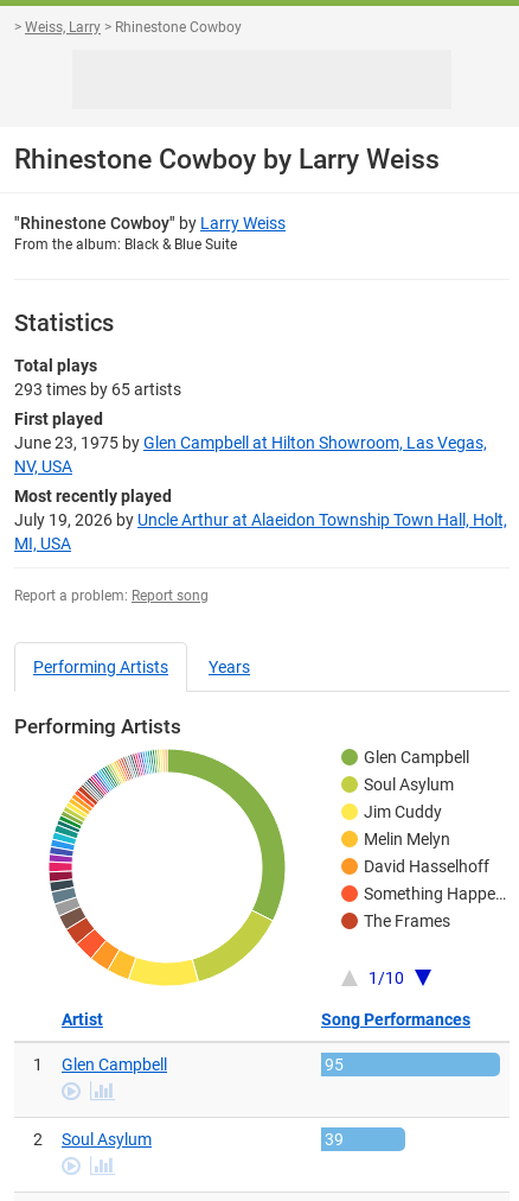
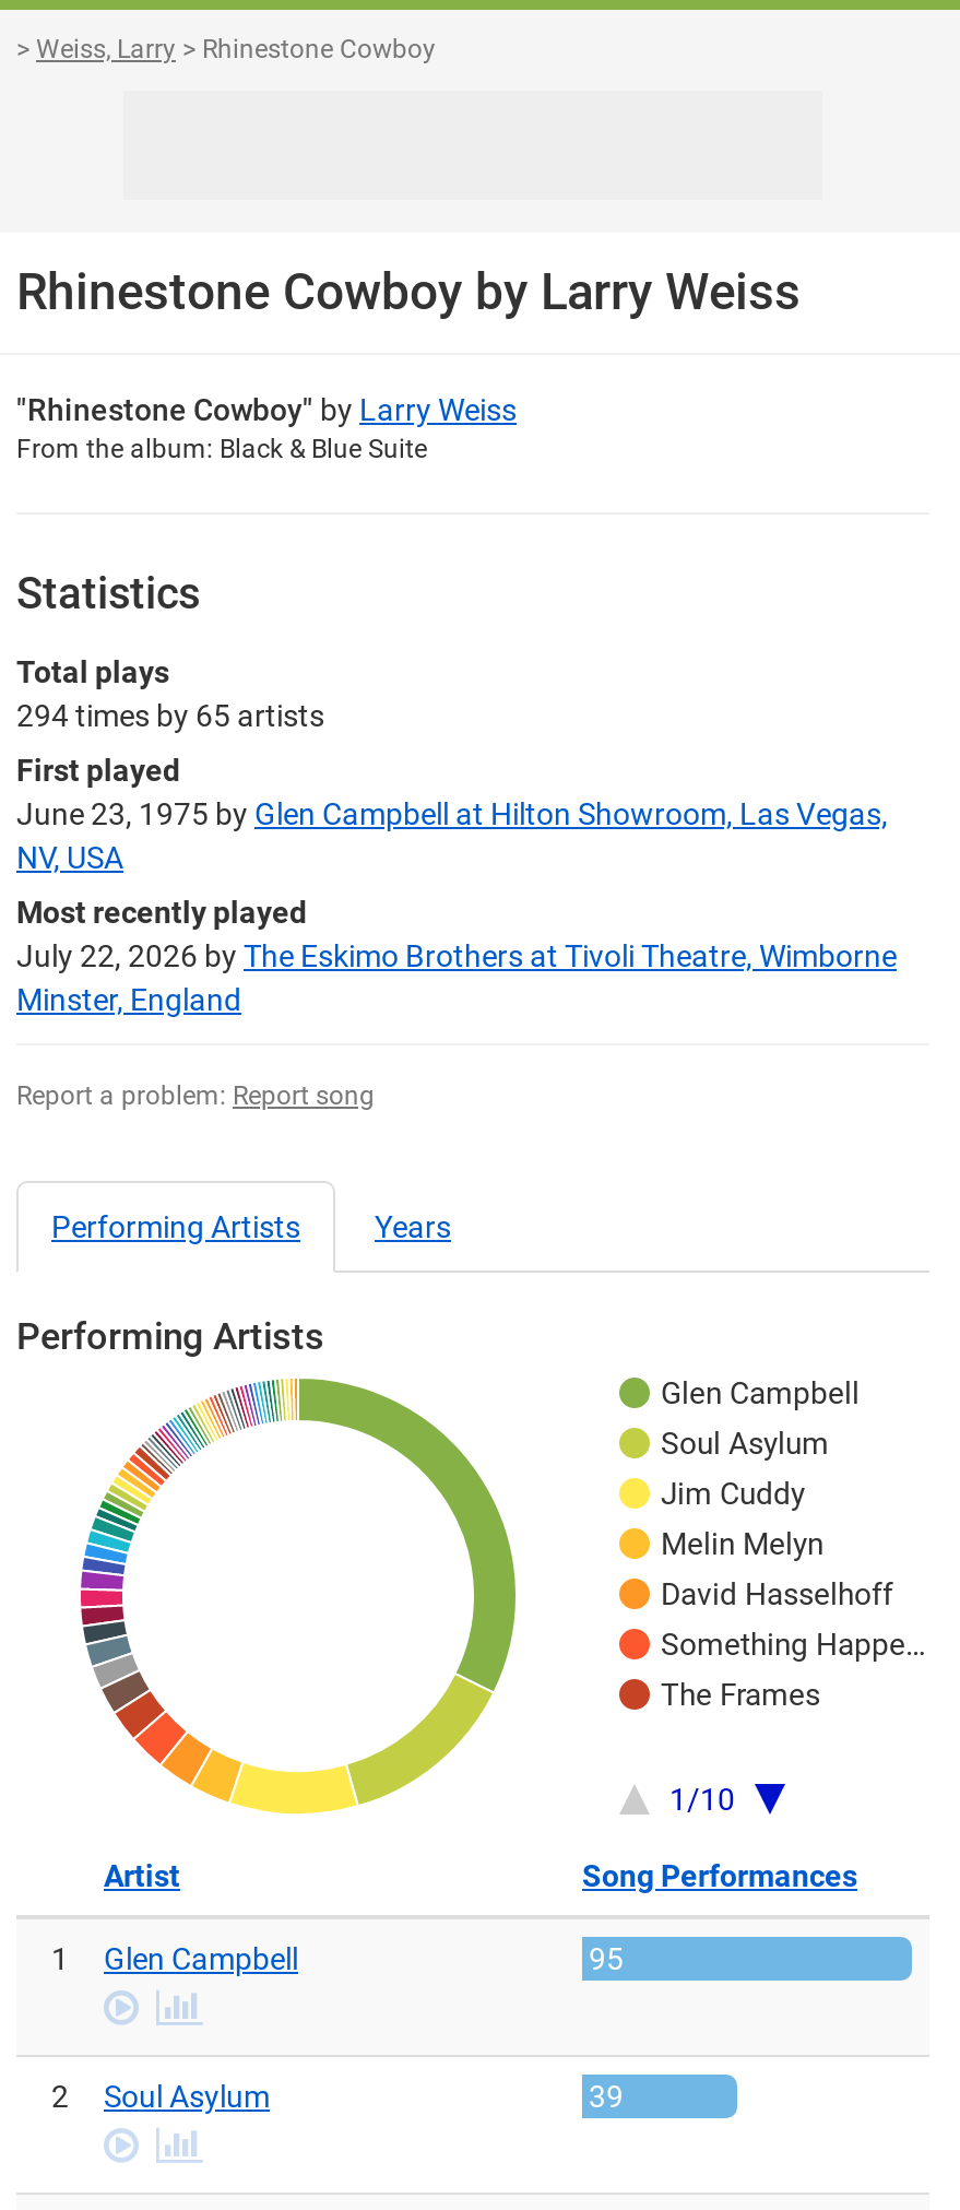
- 293 times by 65 artists
+ 294 times by 65 artists

- July 19, 2026 by Uncle Arthur at Alaeidon Township Town Hall, Holt,
- MI, USA
+ July 22, 2026 by The Eskimo Brothers at Tivoli Theatre, Wimborne
+ Minster, England
